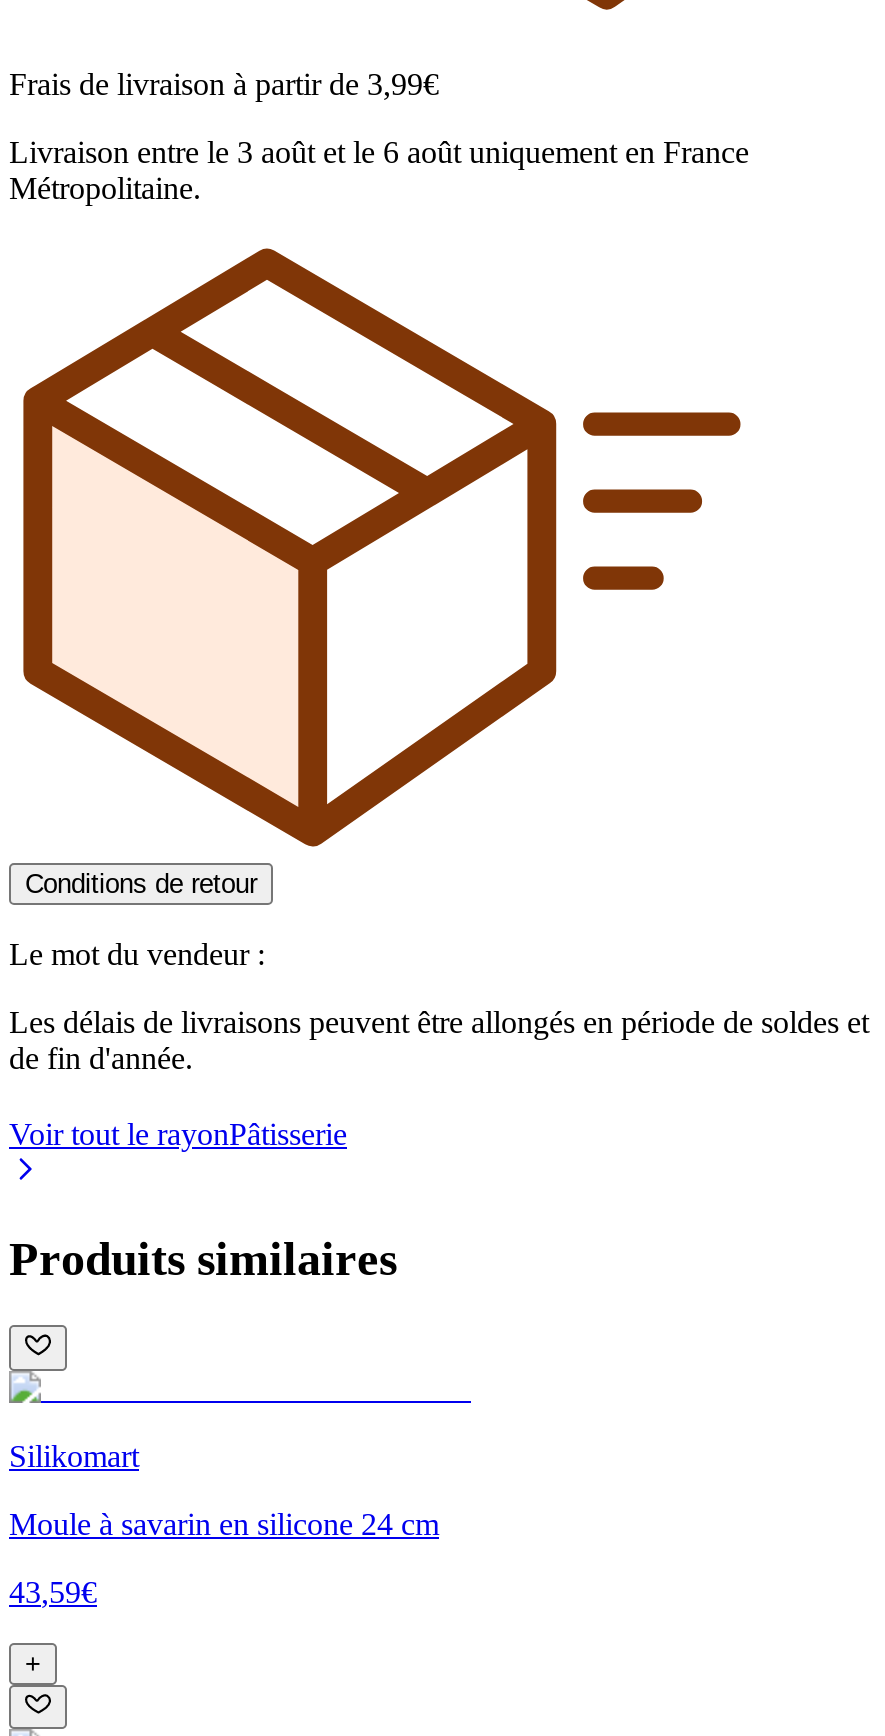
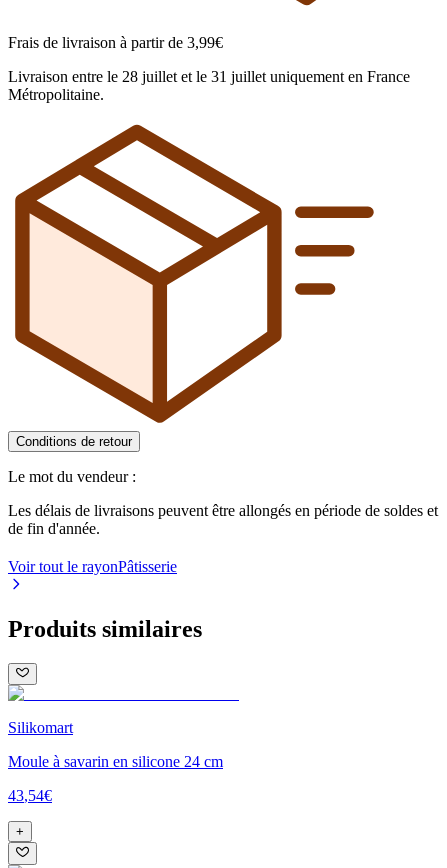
- Livraison entre le 3 août et le 6 août uniquement en France
+ Livraison entre le 28 juillet et le 31 juillet uniquement en France

- 43,59€
+ 43,54€
